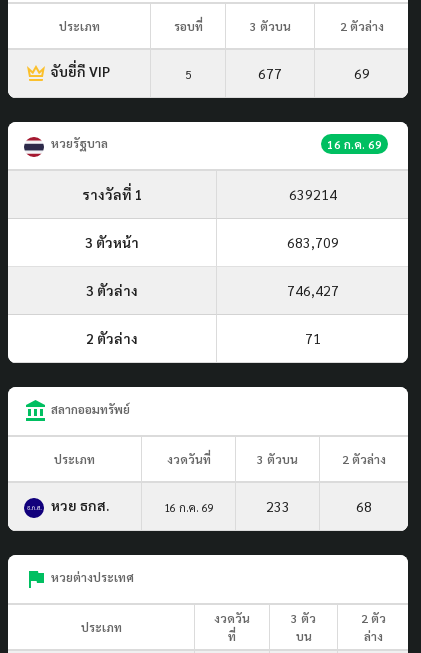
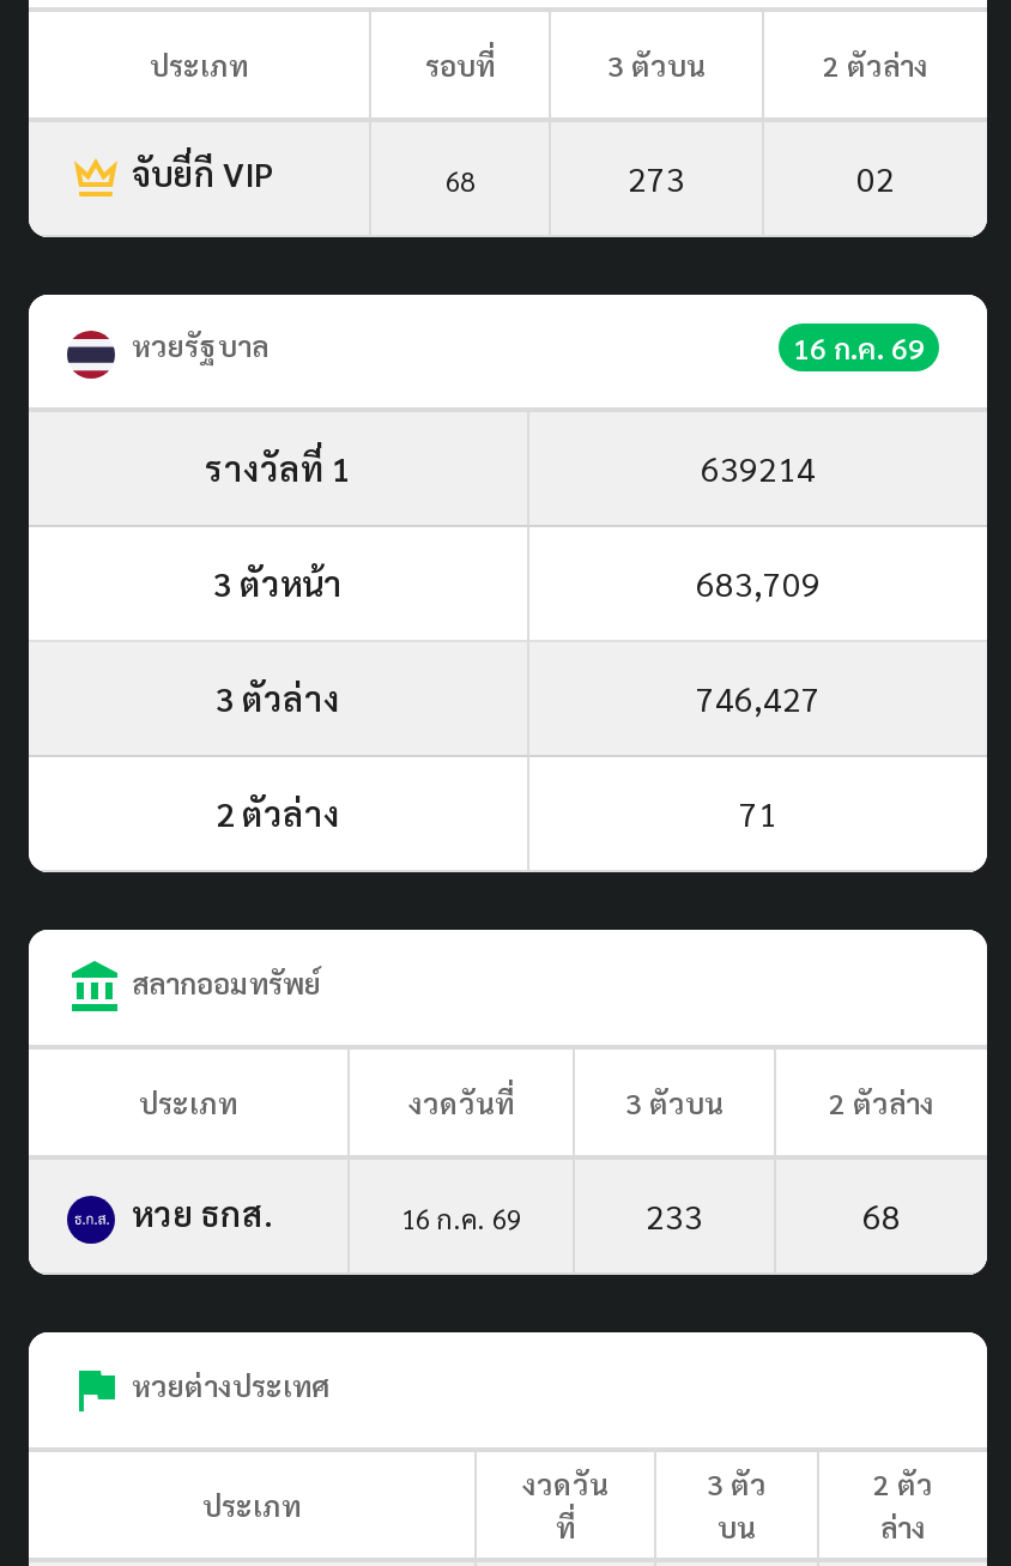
- 5
+ 68

- 677
+ 273

- 69
+ 02
